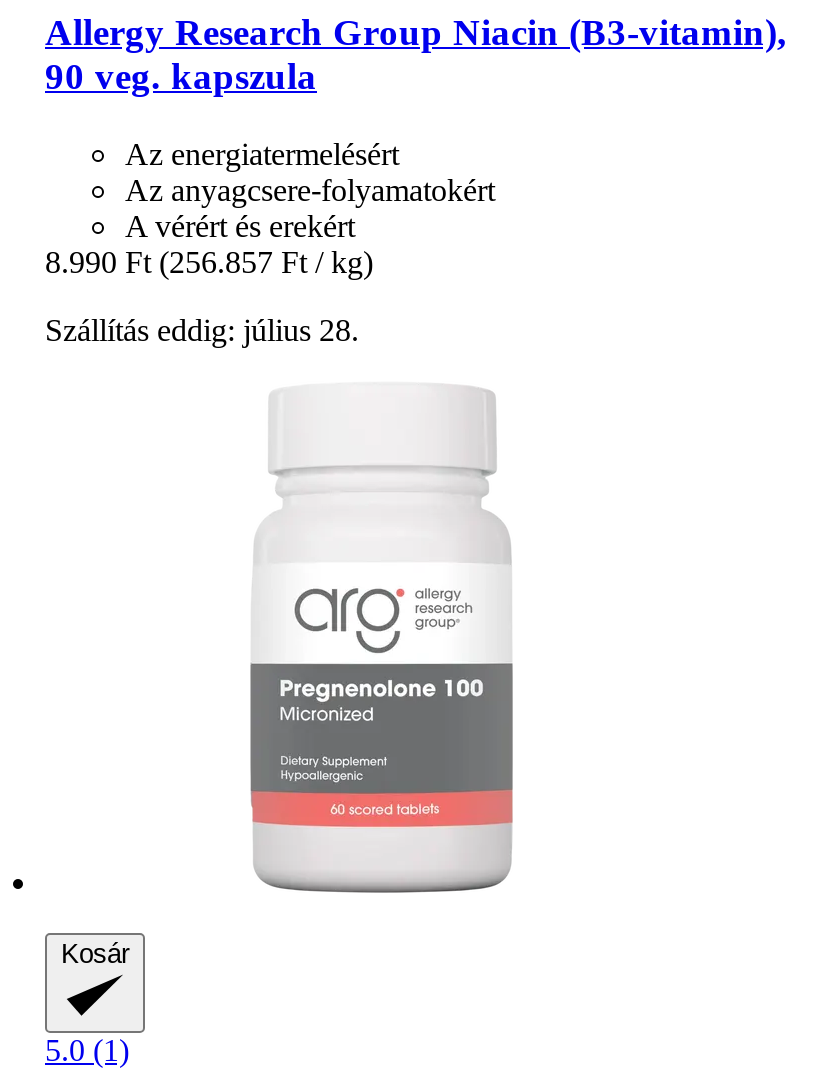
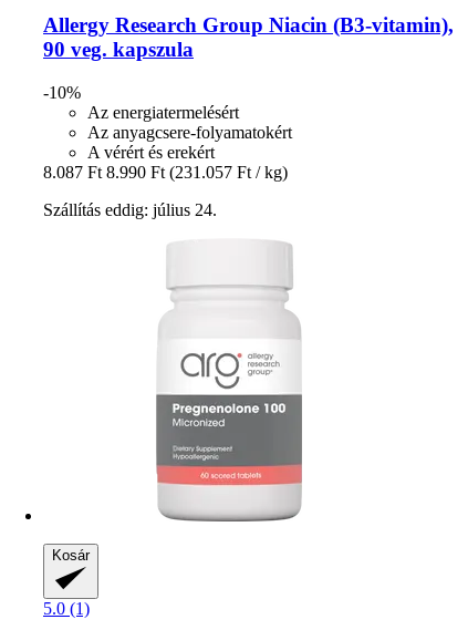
+ -10%

- 8.990 Ft (256.857 Ft / kg)
+ 8.087 Ft 8.990 Ft (231.057 Ft / kg)

- Szállítás eddig: július 28.
+ Szállítás eddig: július 24.
